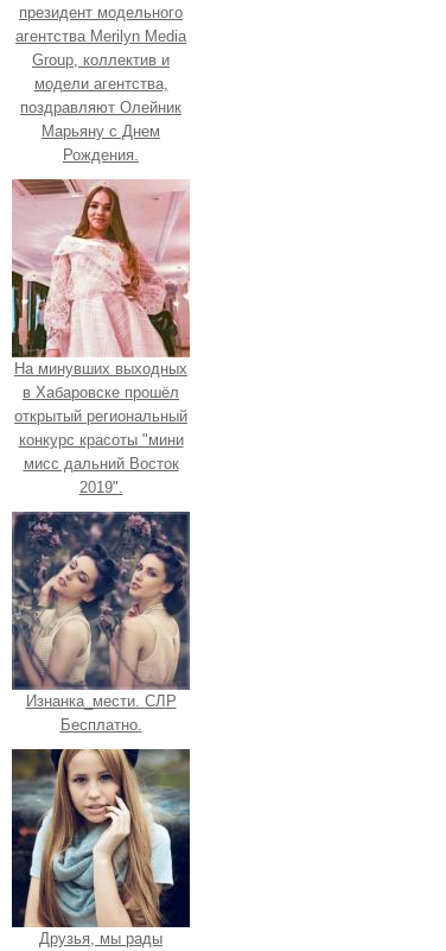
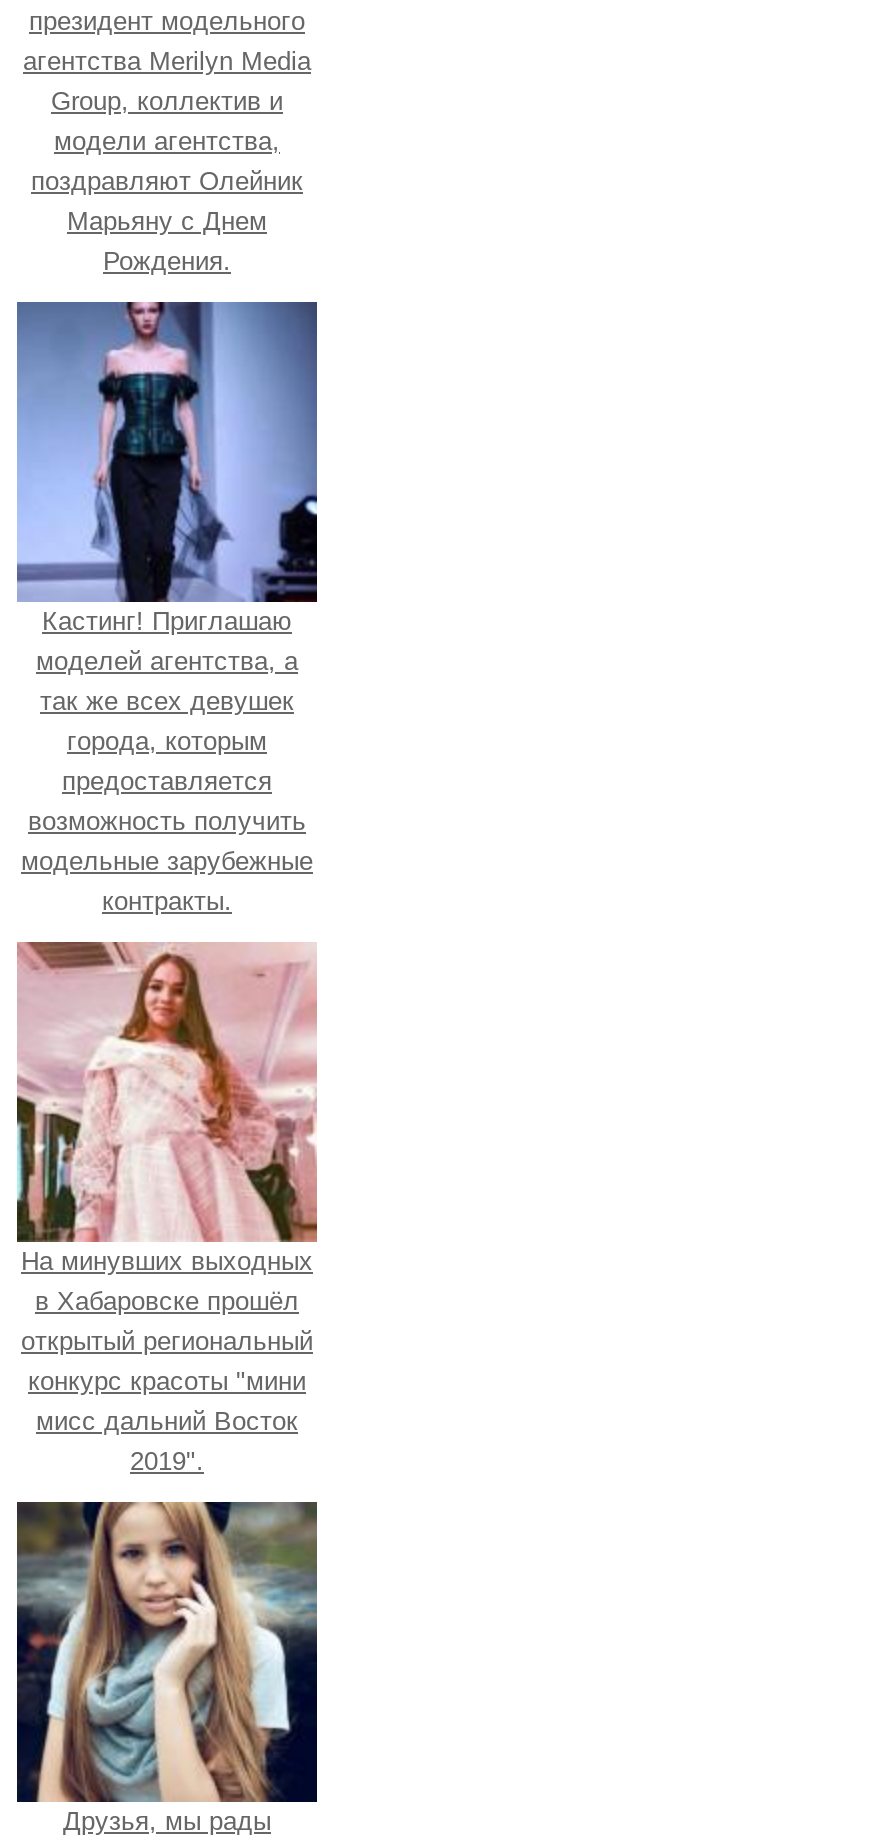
+ [image]
+ Кастинг! Приглашаю
+ моделей агентства, а
+ так же всех девушек
+ города, которым
+ предоставляется
+ возможность получить
+ модельные зарубежные
+ контракты.

moved down: [image] | На минувших выходных | в Хабаровске прошёл | открытый региональный | конкурс красоты "мини | мисс дальний Восток | 2019".

- [image]
- Изнанка_мести. СЛР
- Бесплатно.
